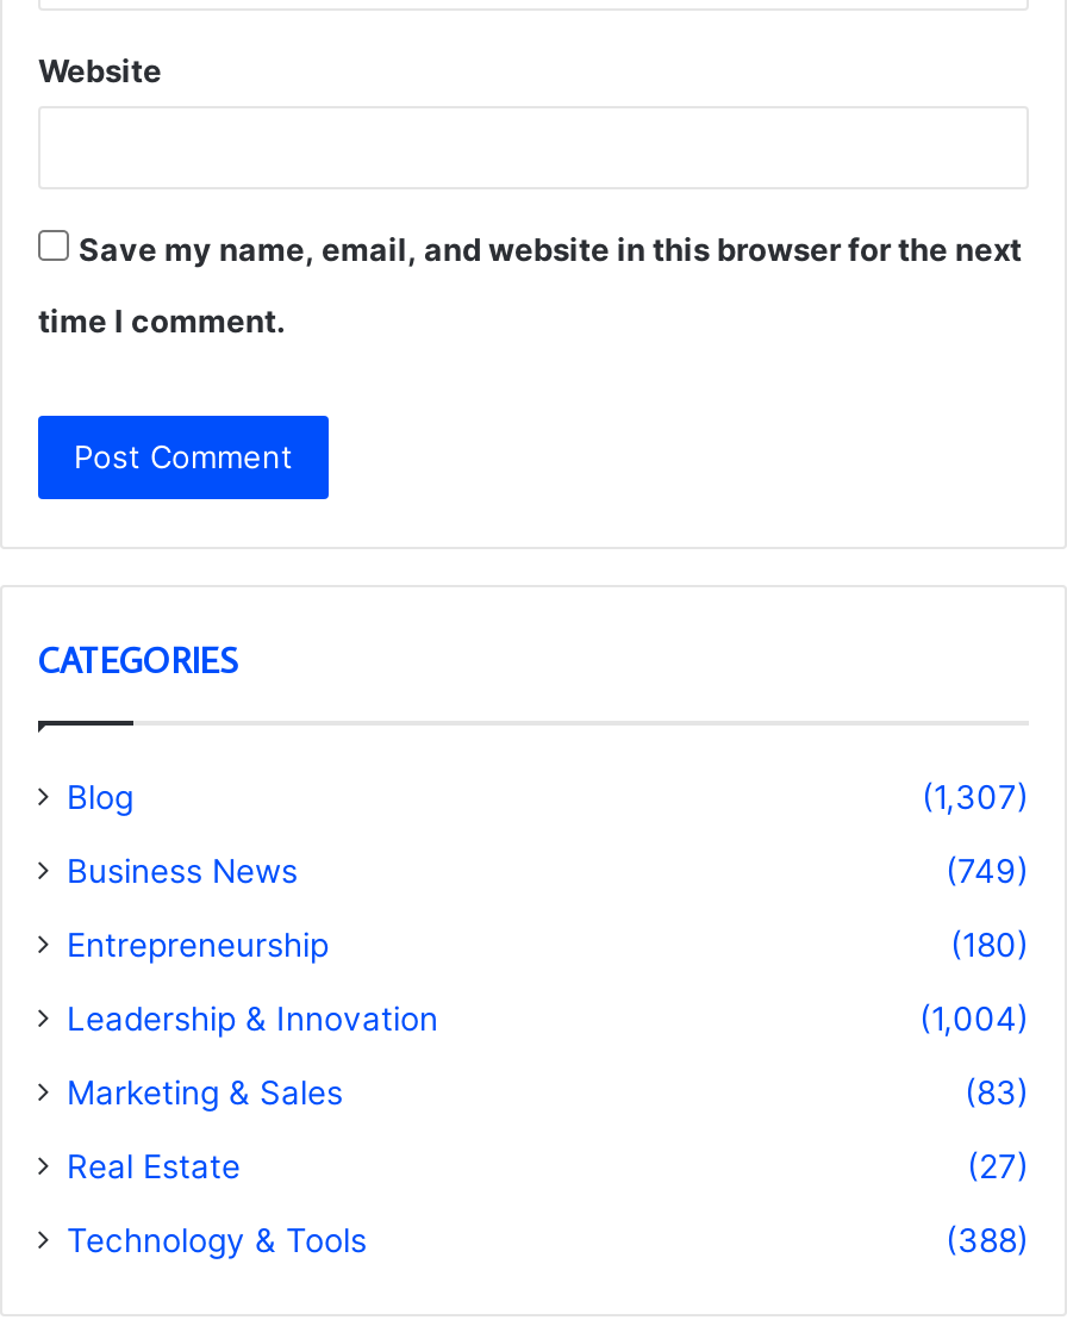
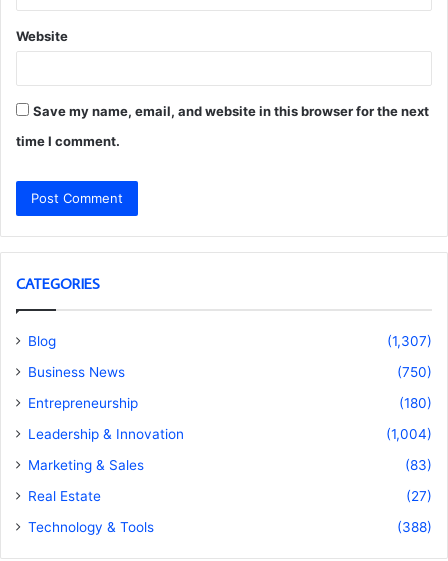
- (749)
+ (750)
